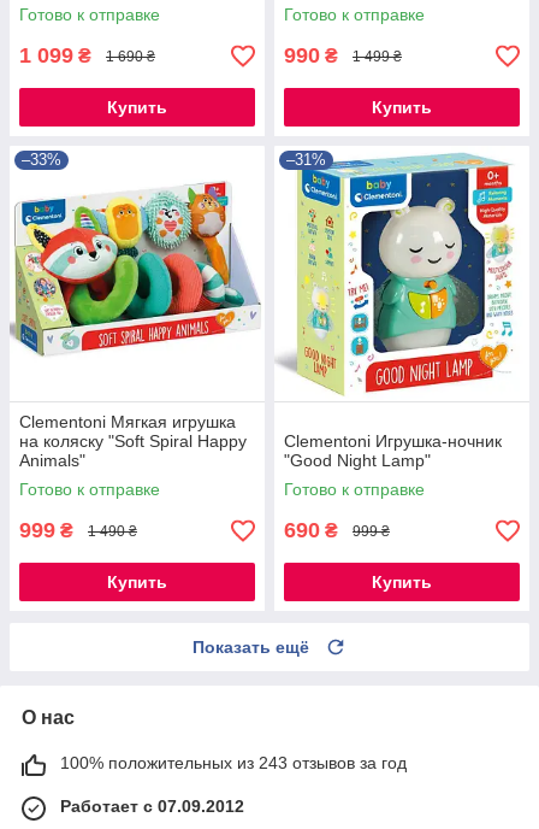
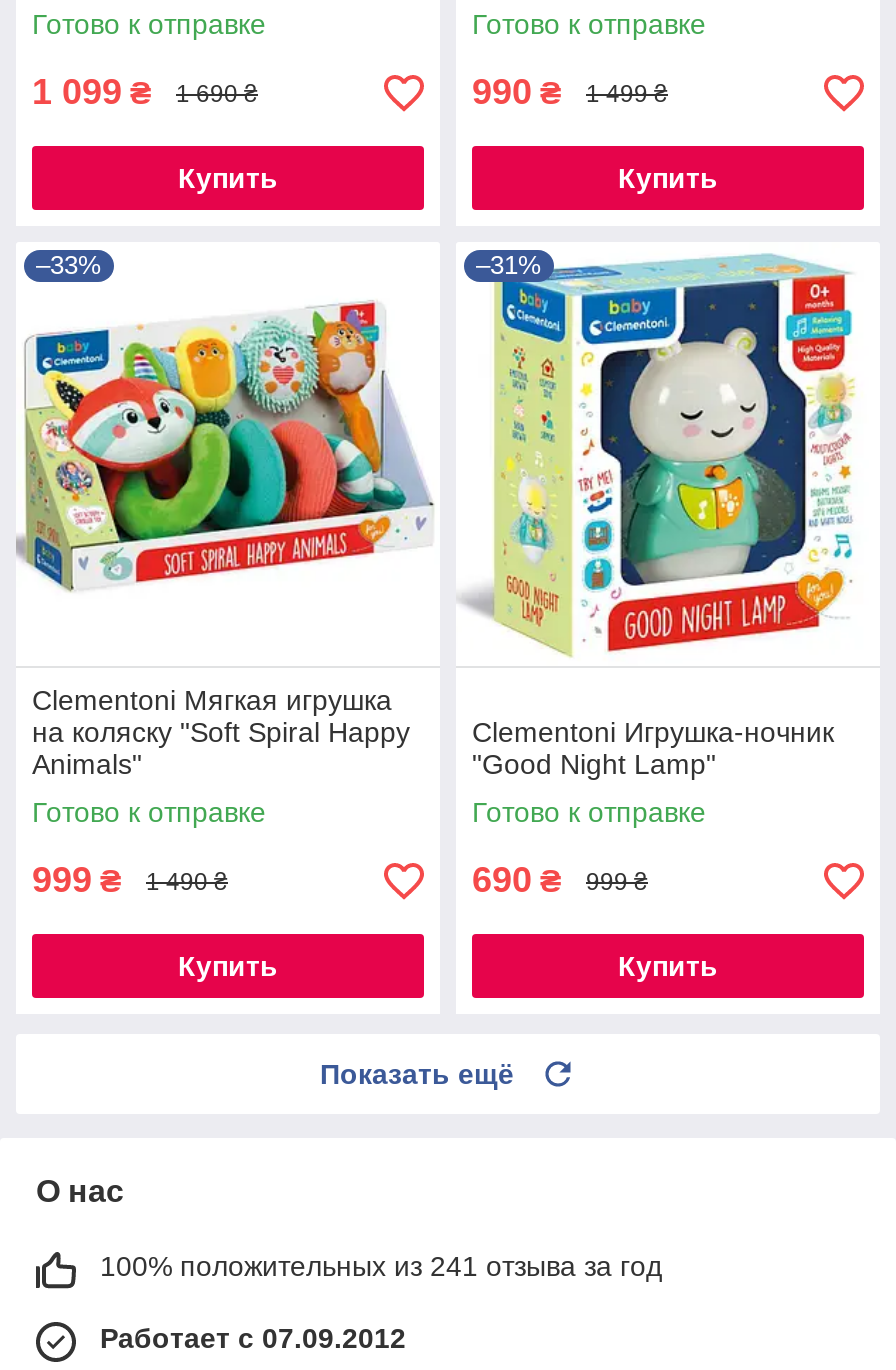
- 100% положительных из 243 отзывов за год
+ 100% положительных из 241 отзыва за год
